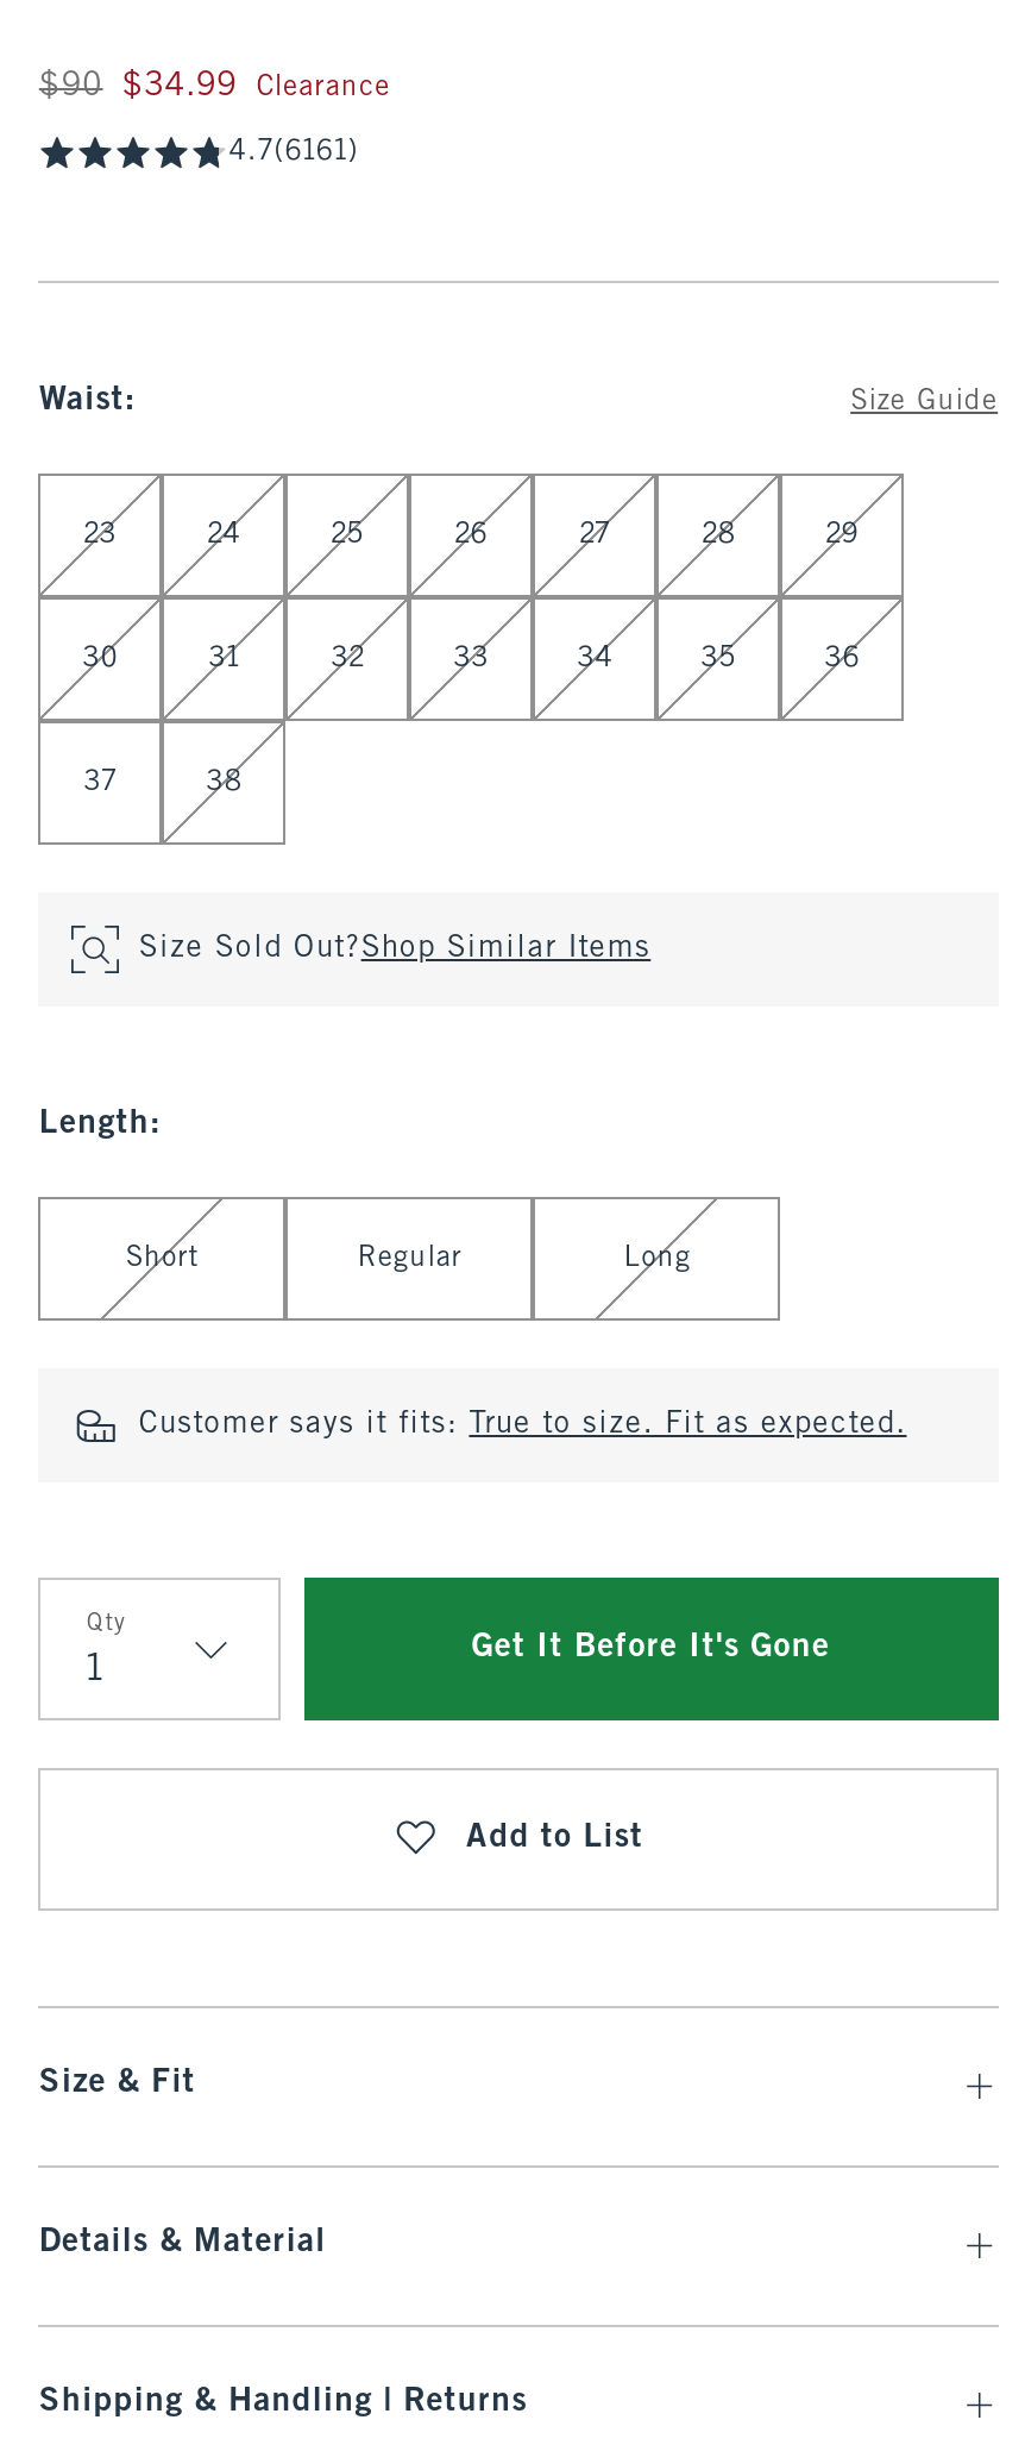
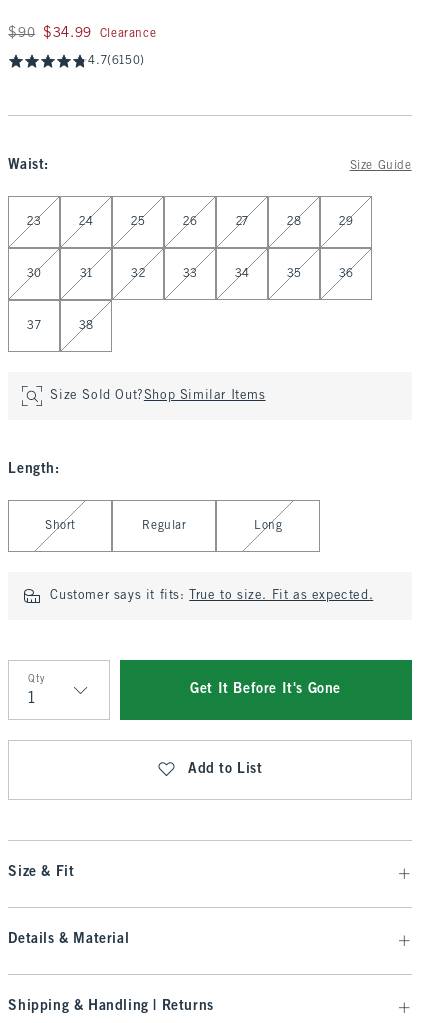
- 4.7(6161)
+ 4.7(6150)
